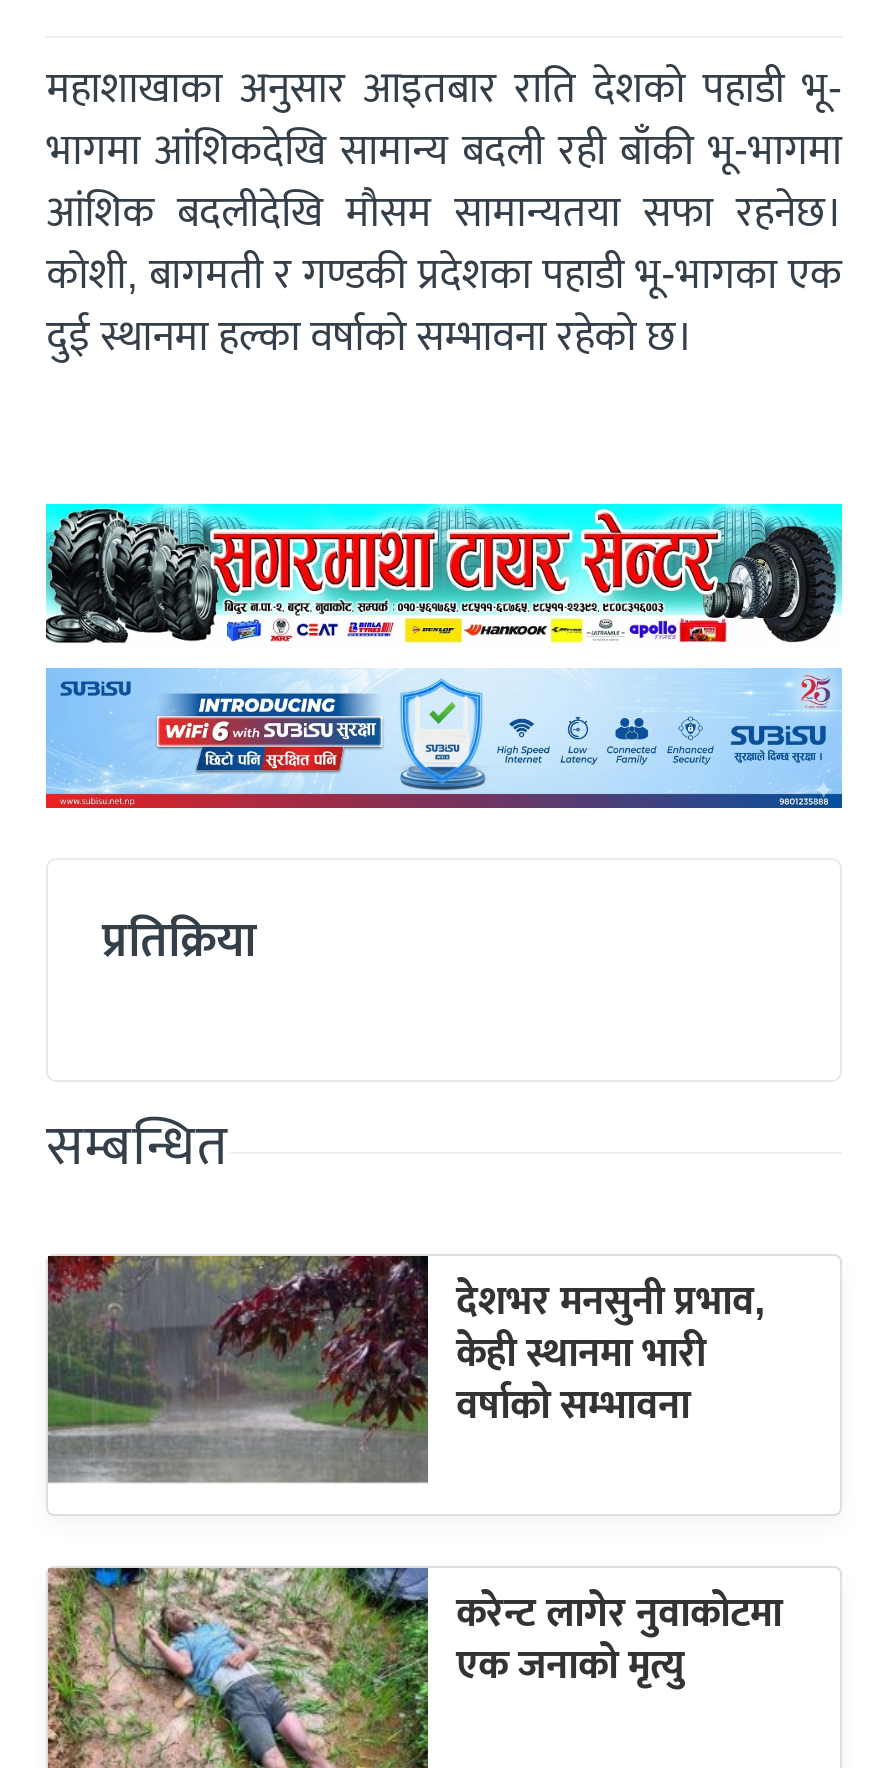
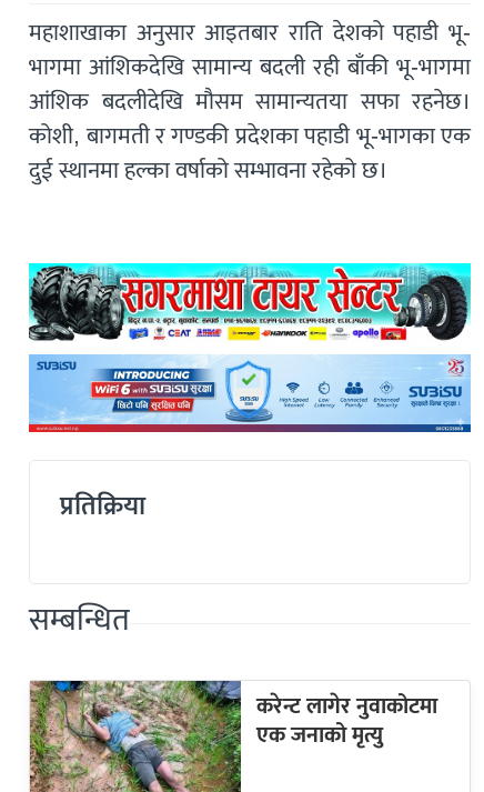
- [image]
- देशभर मनसुनी प्रभाव,
- केही स्थानमा भारी
- वर्षाको सम्भावना
